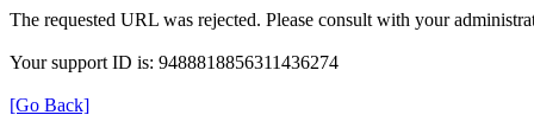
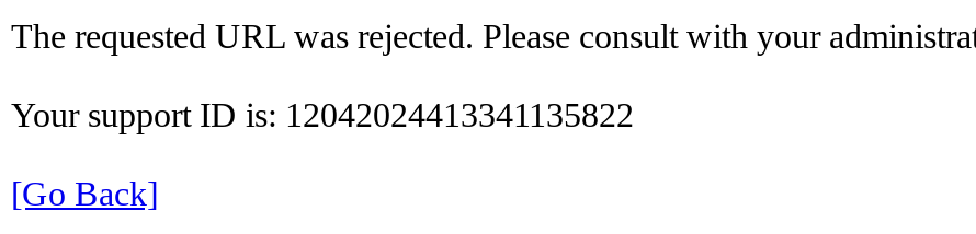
- Your support ID is: 9488818856311436274
+ Your support ID is: 12042024413341135822
